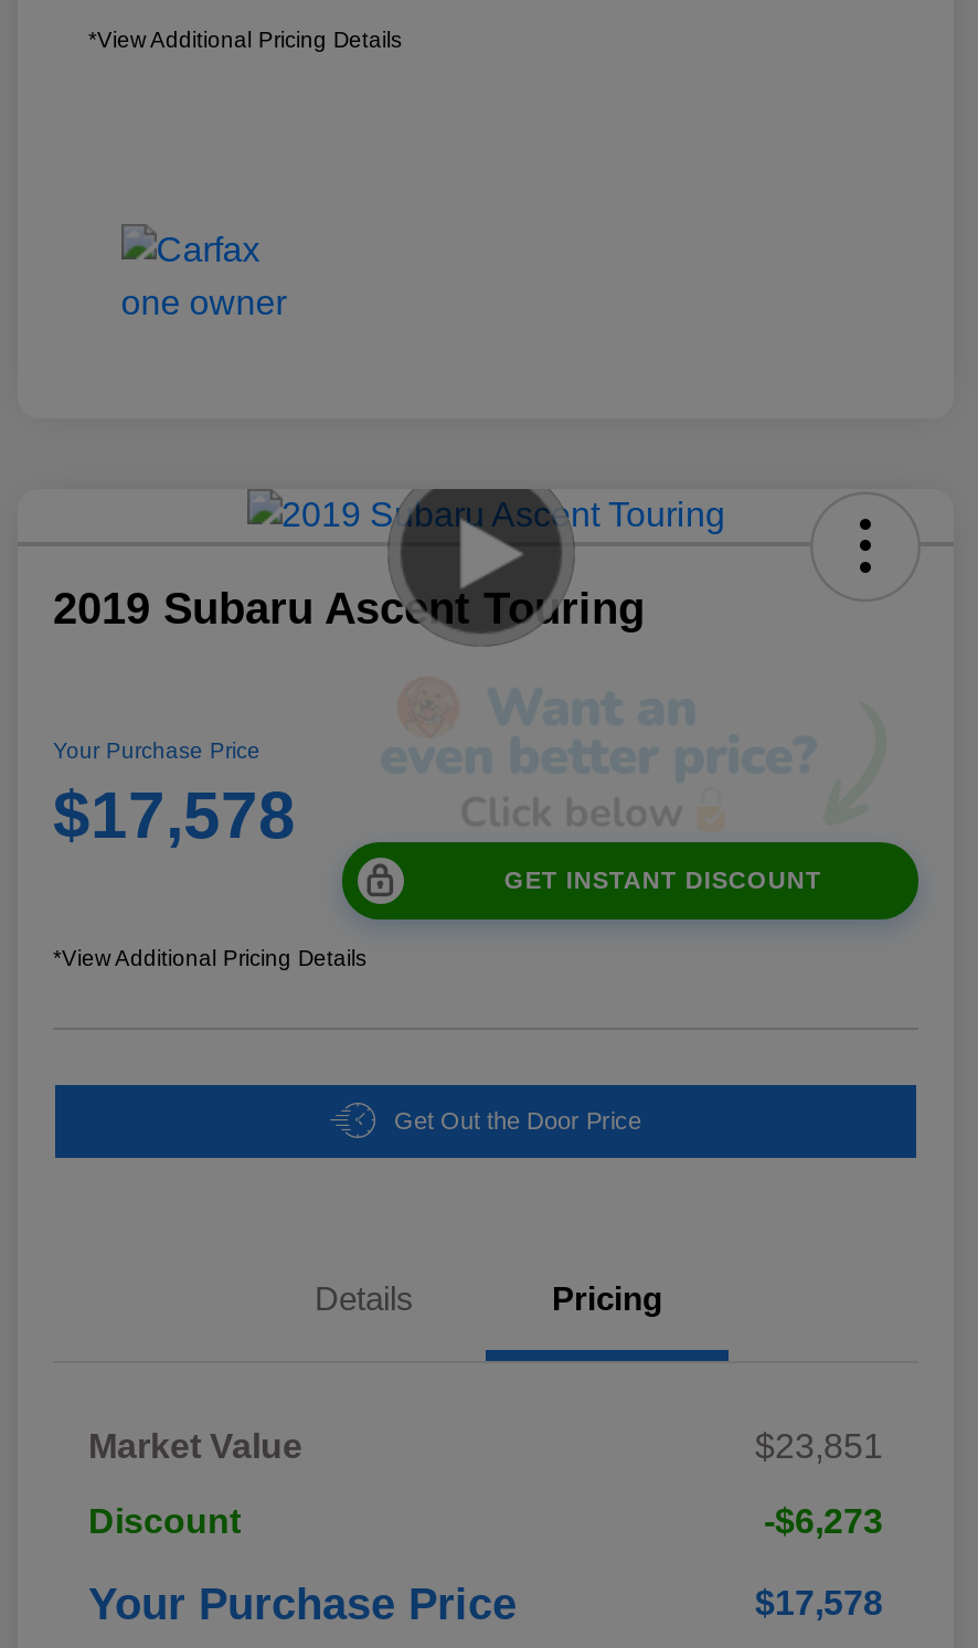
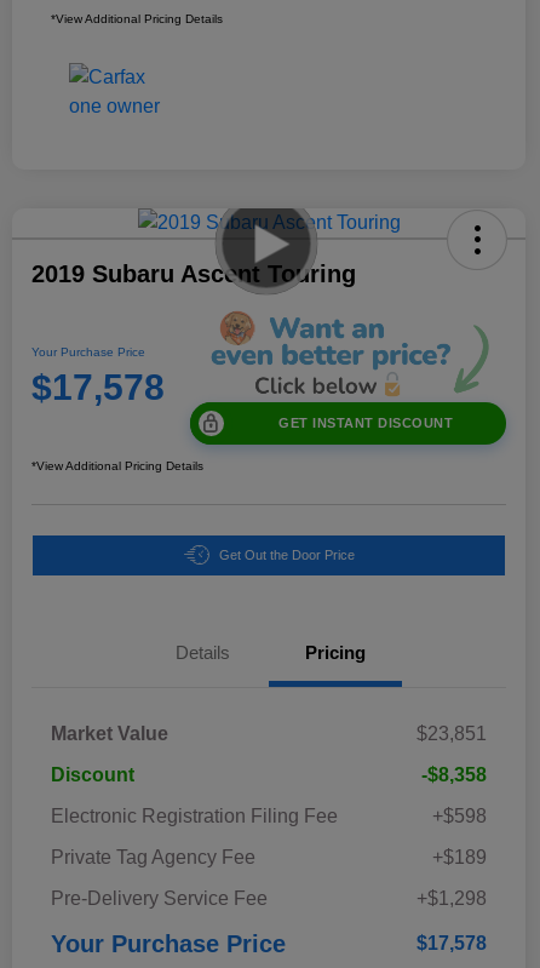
moved up: [image] | 2019 Subaru Ascent Touring | Your Purchase Price | ... | $23,851 | Discount

- -$6,273
+ -$8,358
+ Electronic Registration Filing Fee
+ +$598
+ Private Tag Agency Fee
+ +$189
+ Pre-Delivery Service Fee
+ +$1,298
